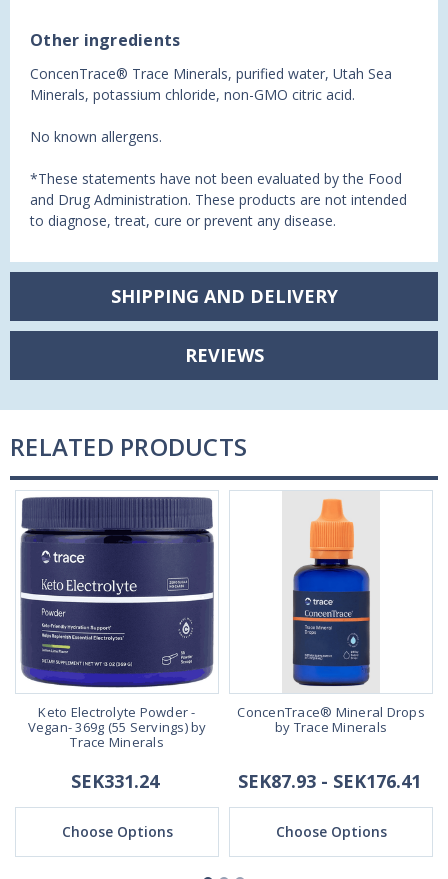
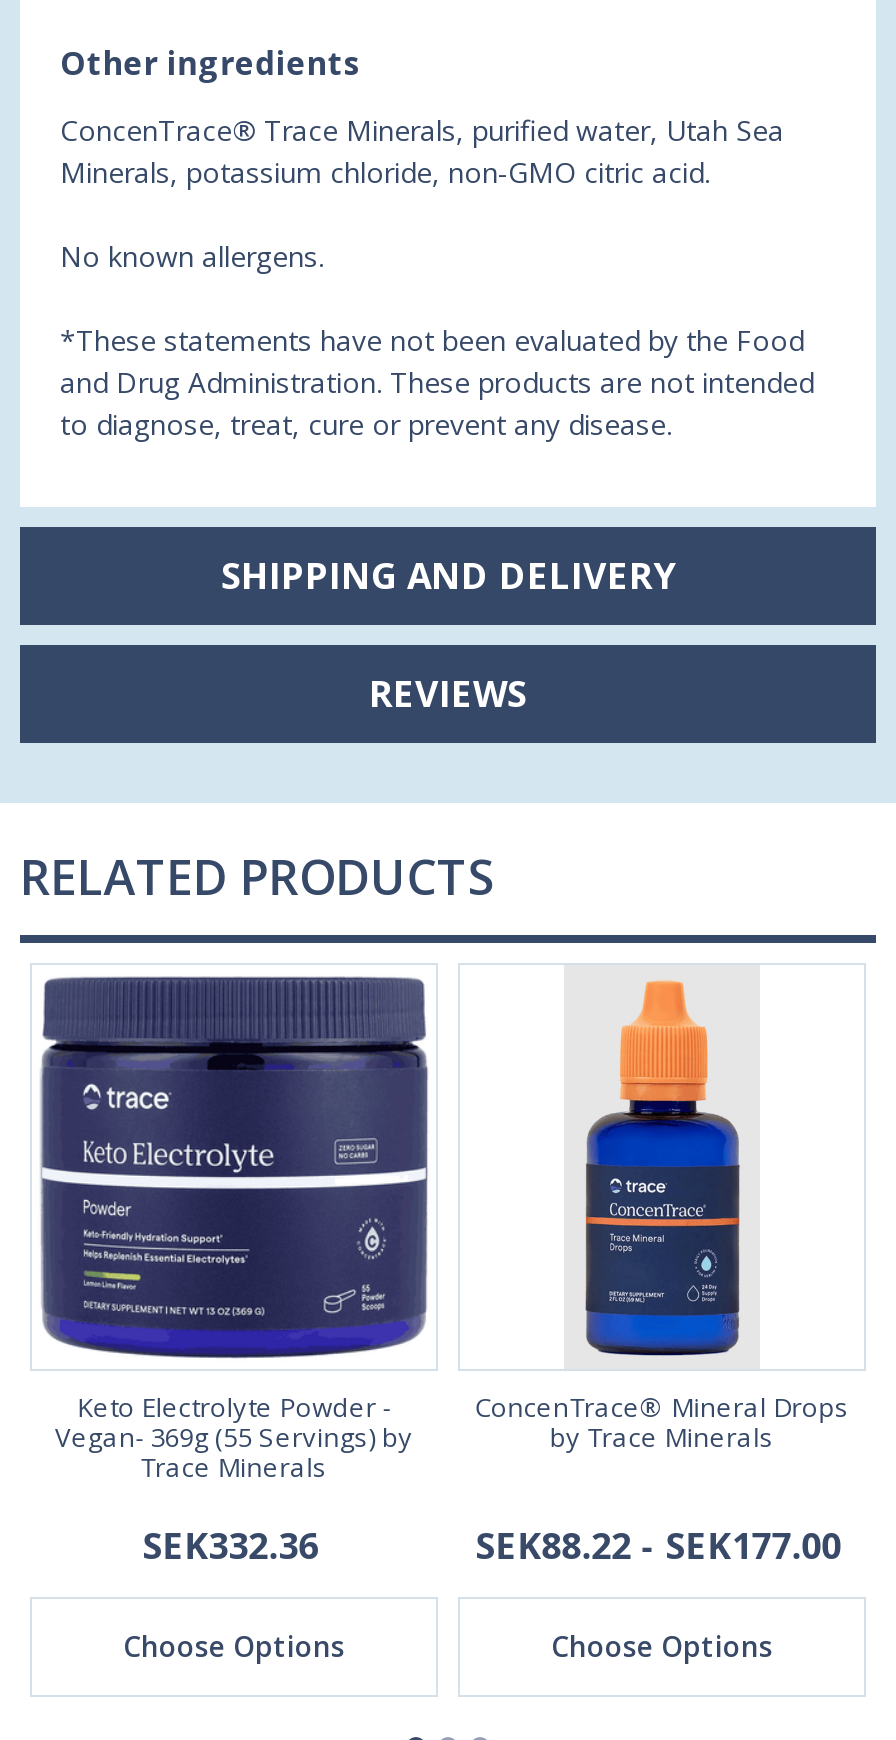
- SEK331.24
+ SEK332.36

- SEK87.93 - SEK176.41
+ SEK88.22 - SEK177.00
